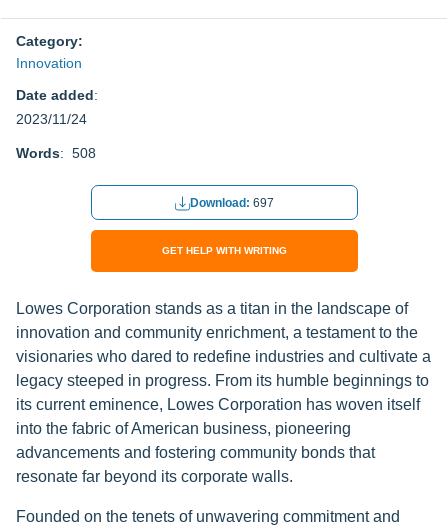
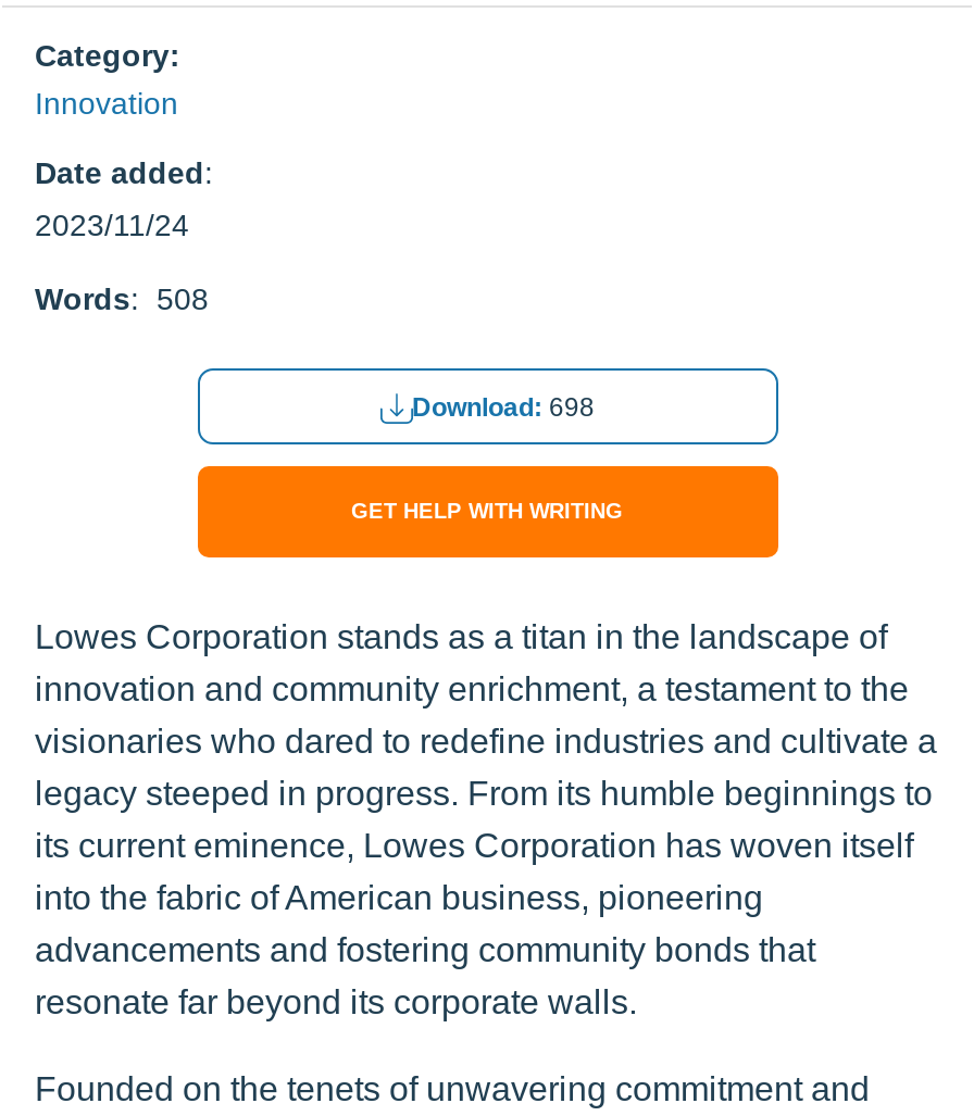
- Download: 697
+ Download: 698
